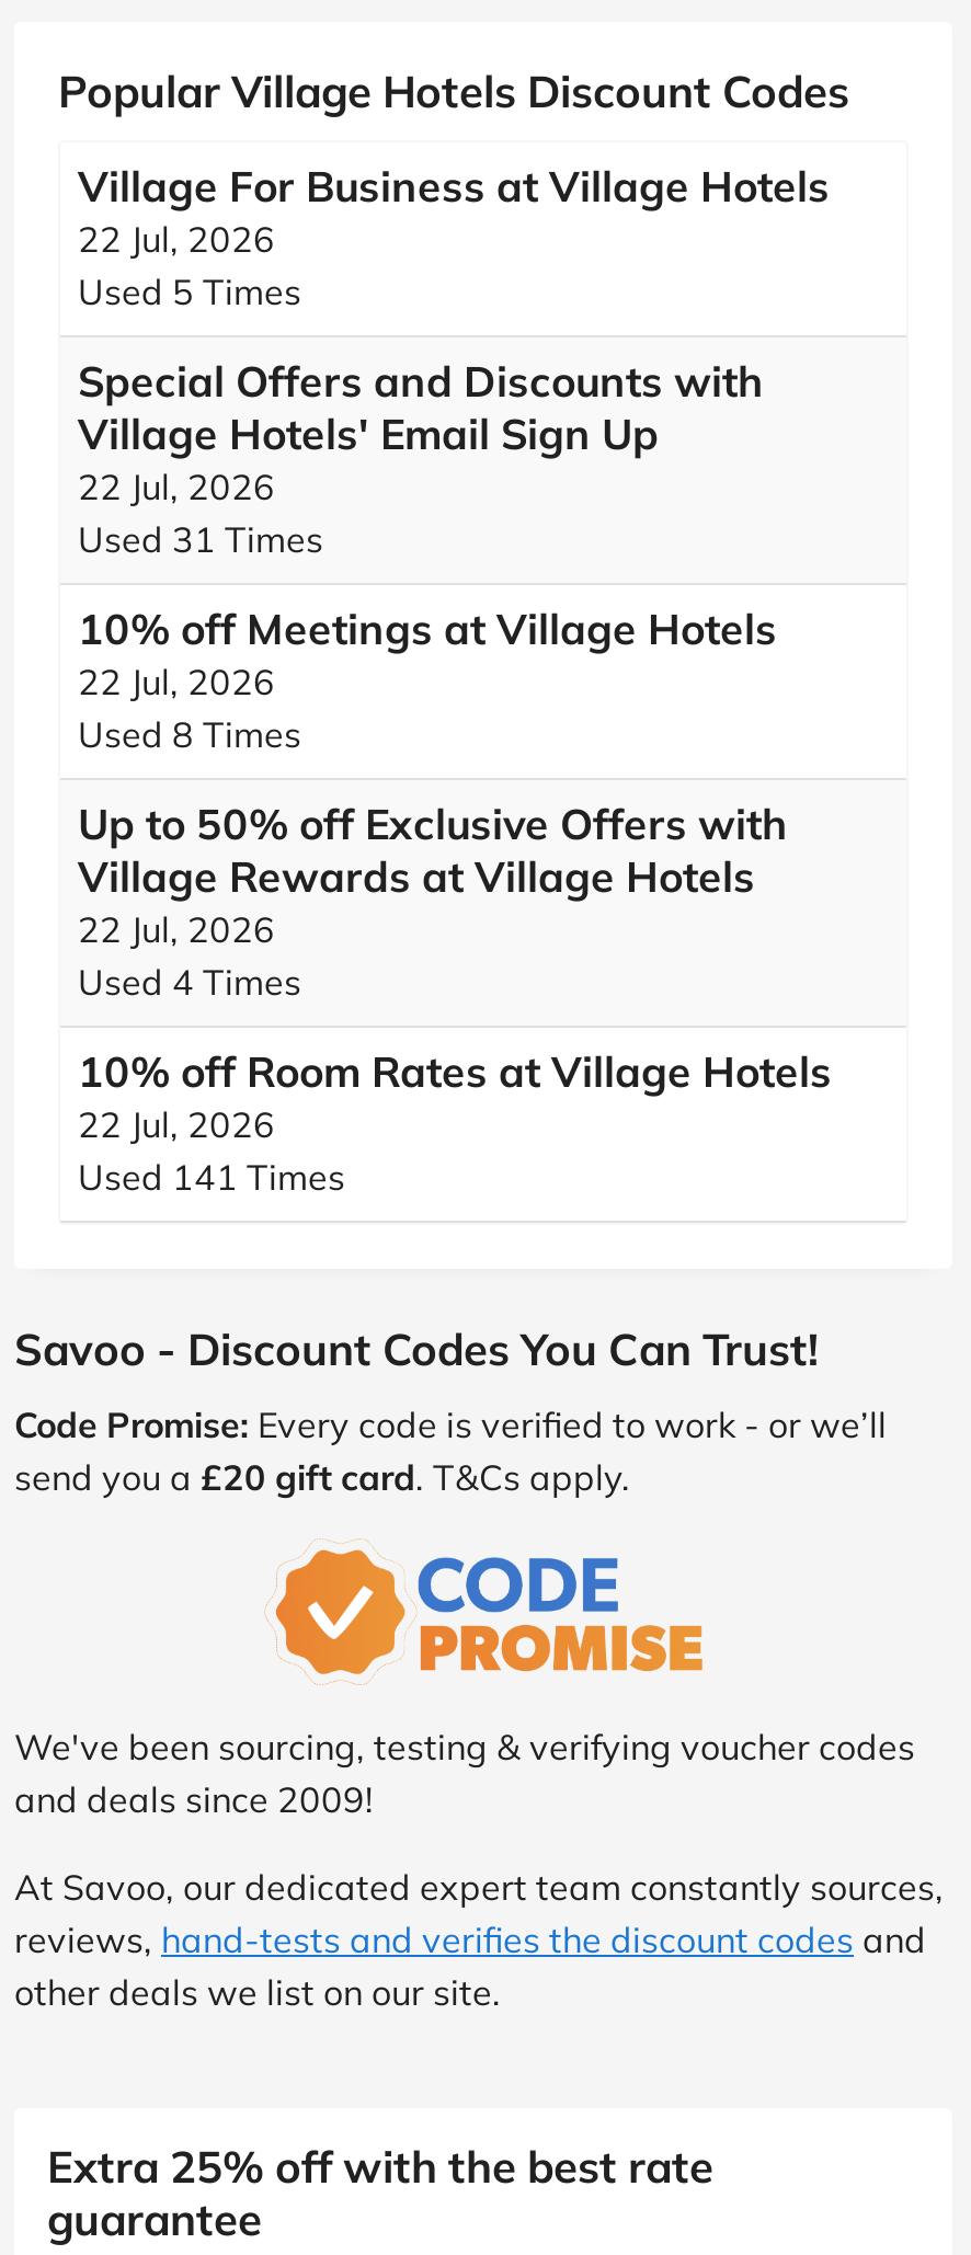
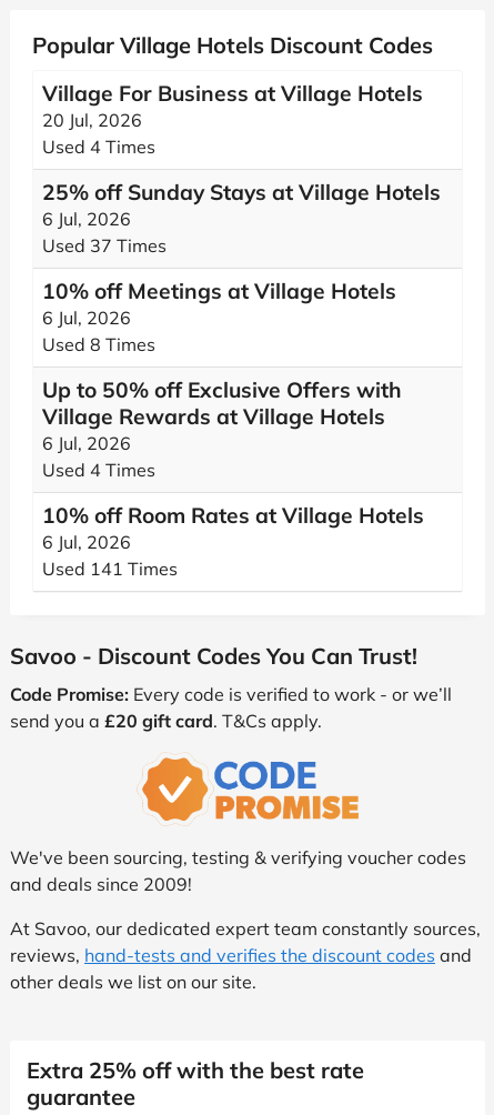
- 22 Jul, 2026
- Used 5 Times
+ 20 Jul, 2026
+ Used 4 Times

- Special Offers and Discounts with
- Village Hotels' Email Sign Up
- 22 Jul, 2026
- Used 31 Times
+ 25% off Sunday Stays at Village Hotels
+ 6 Jul, 2026
+ Used 37 Times

- 22 Jul, 2026
+ 6 Jul, 2026

- 22 Jul, 2026
+ 6 Jul, 2026

- 22 Jul, 2026
+ 6 Jul, 2026
